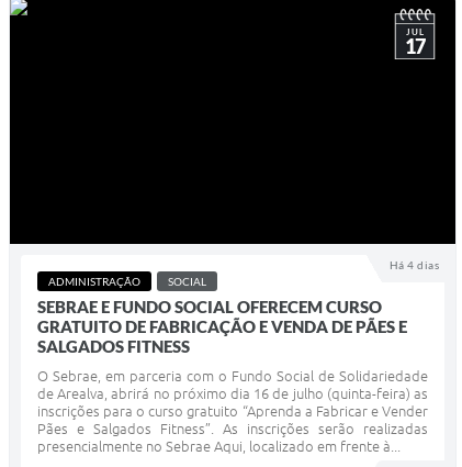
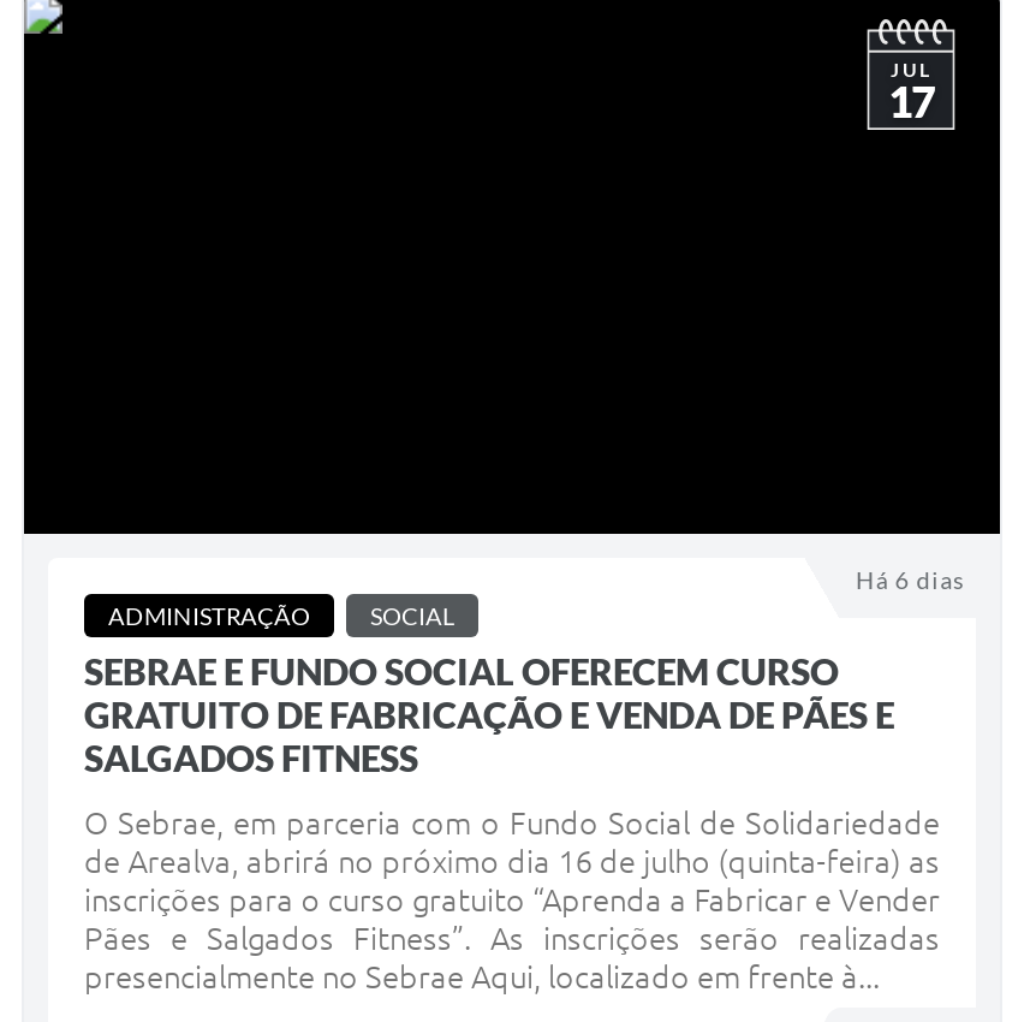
- Há 4 dias
+ Há 6 dias
